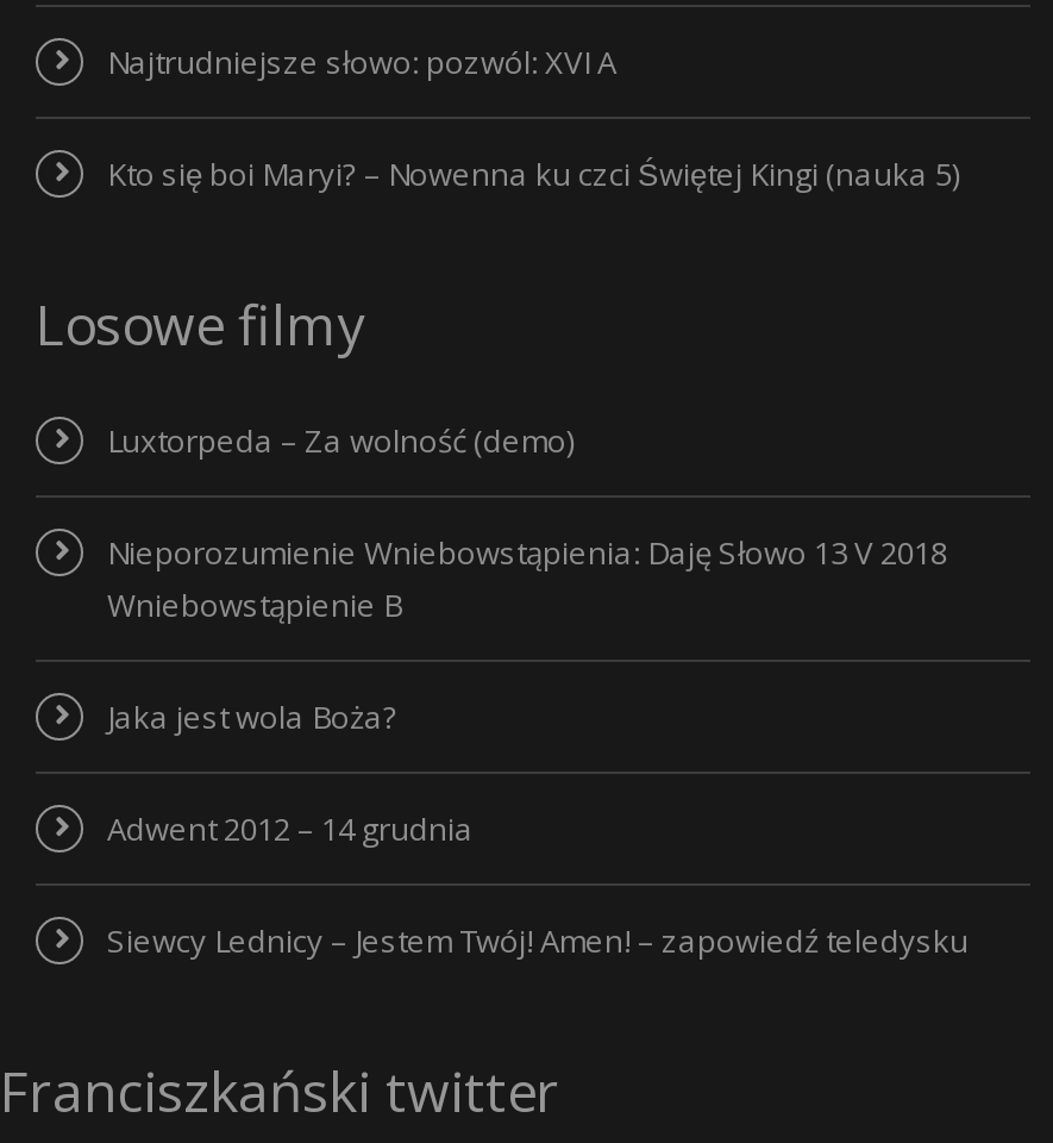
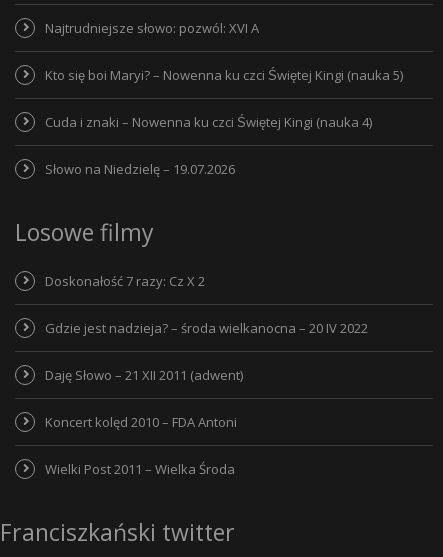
+ Cuda i znaki – Nowenna ku czci Świętej Kingi (nauka 4)
+ Słowo na Niedzielę – 19.07.2026

moved down: Losowe filmy

- Luxtorpeda – Za wolność (demo)
+ Doskonałość 7 razy: Cz X 2

- Nieporozumienie Wniebowstąpienia: Daję Słowo 13 V 2018
- Wniebowstąpienie B
+ Gdzie jest nadzieja? – środa wielkanocna – 20 IV 2022

- Jaka jest wola Boża?
+ Daję Słowo – 21 XII 2011 (adwent)

- Adwent 2012 – 14 grudnia
+ Koncert kolęd 2010 – FDA Antoni

- Siewcy Lednicy – Jestem Twój! Amen! – zapowiedź teledysku
+ Wielki Post 2011 – Wielka Środa
